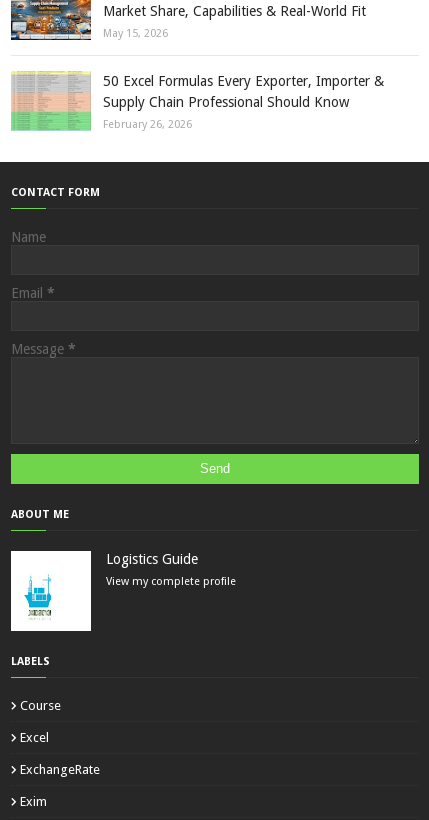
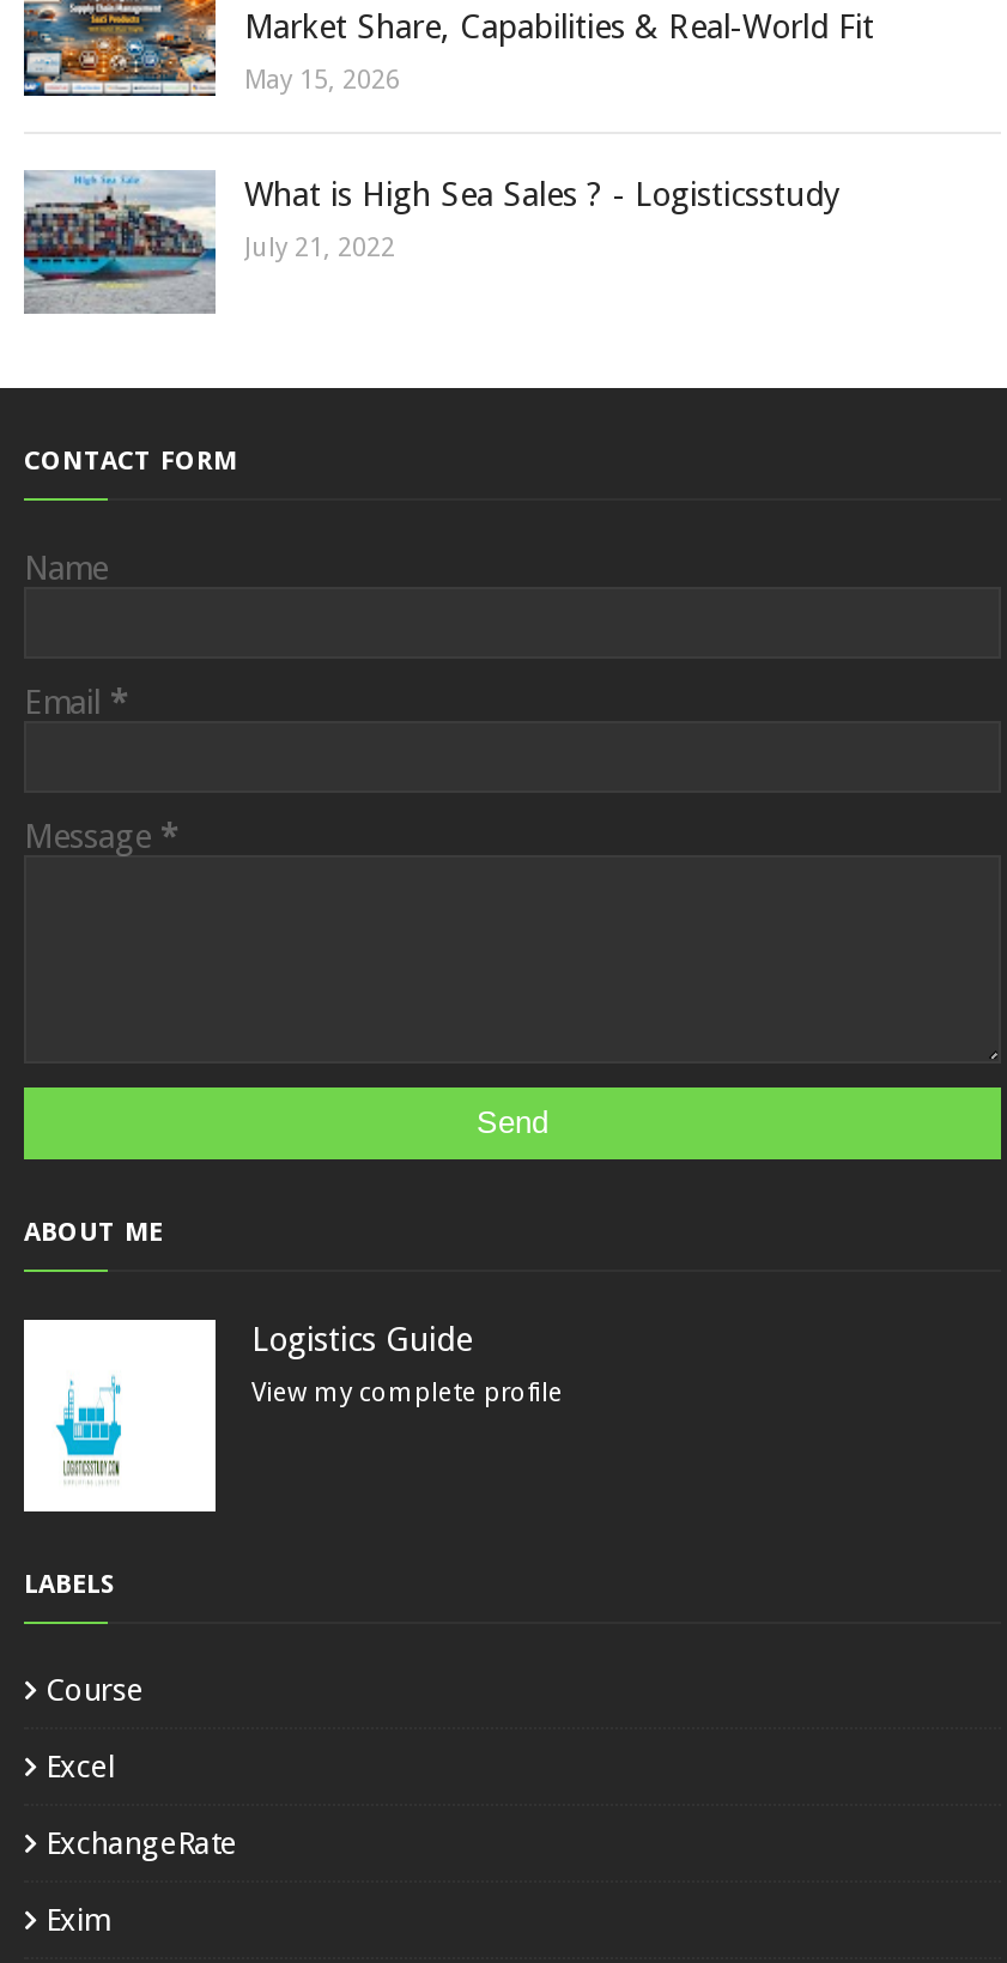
- [image]
- 50 Excel Formulas Every Exporter, Importer &
- Supply Chain Professional Should Know
+ [image]
+ What is High Sea Sales ? - Logisticsstudy

- February 26, 2026
+ July 21, 2022
